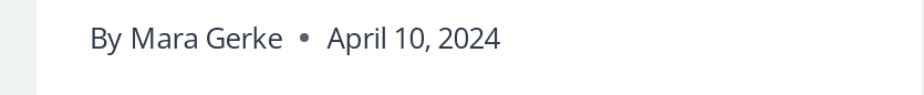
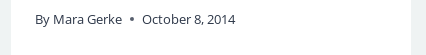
- By Mara Gerke April 10, 2024
+ By Mara Gerke October 8, 2014
